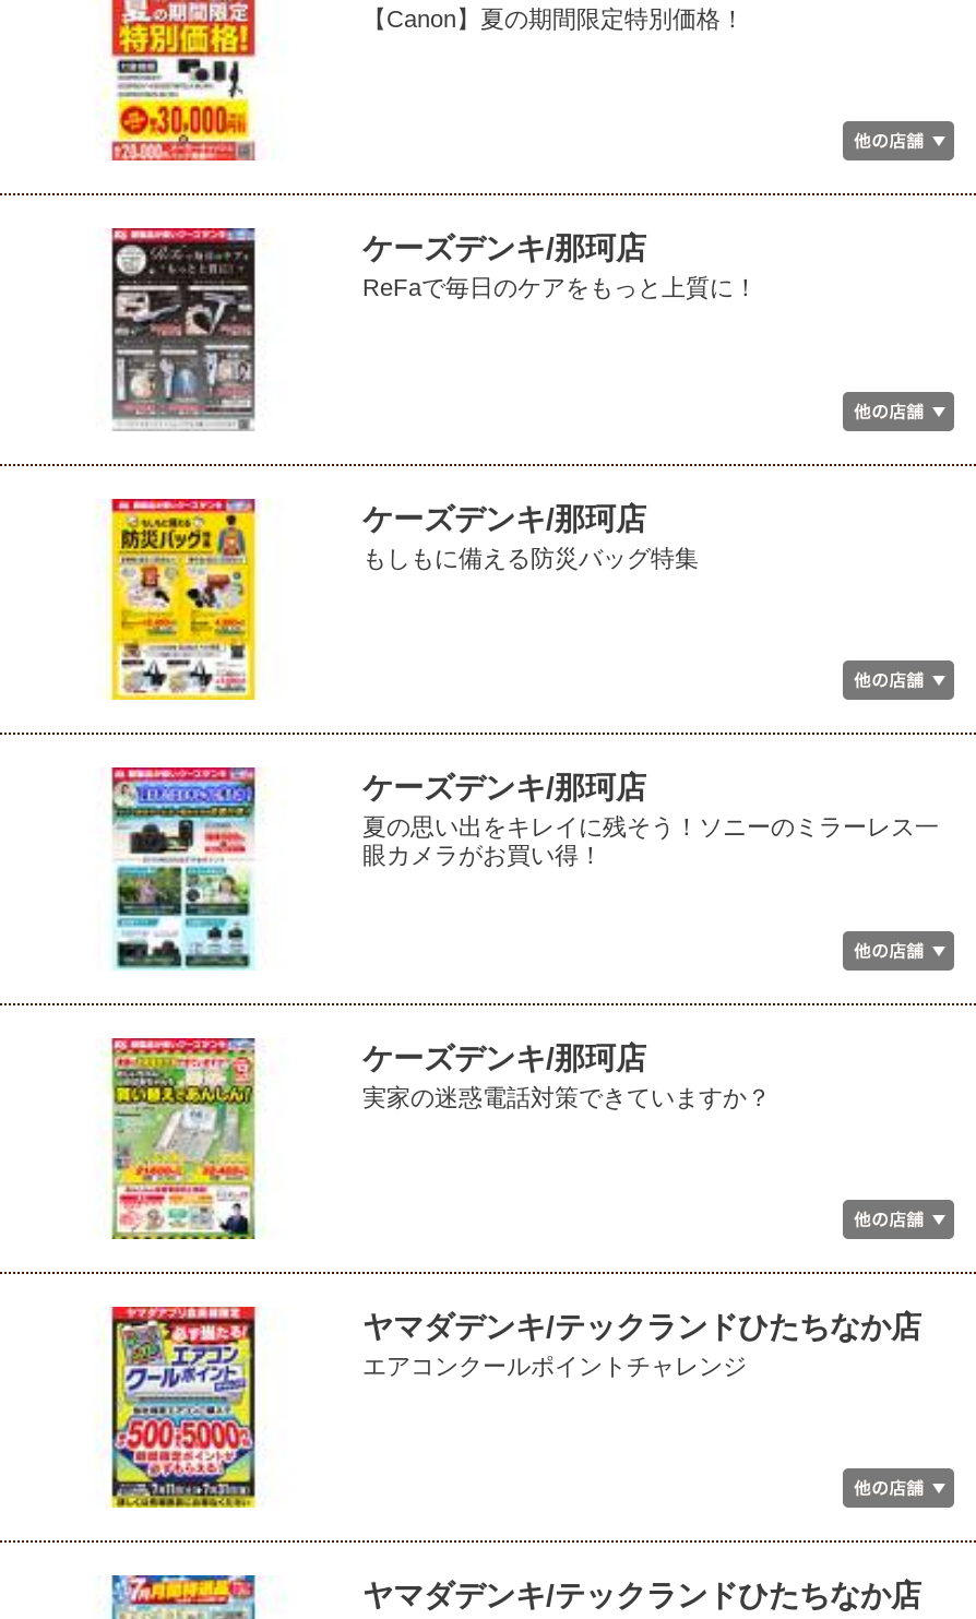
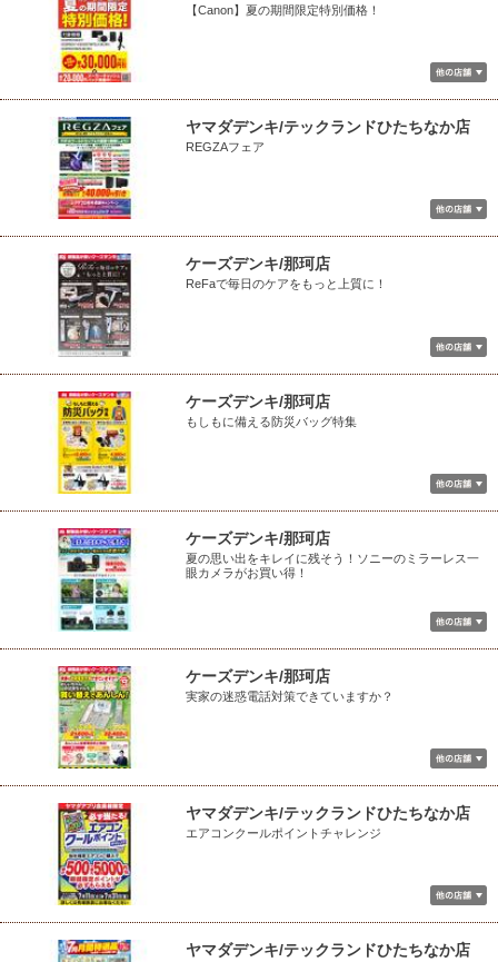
+ [image]

+ ヤマダデンキ/テックランドひたちなか店
+ REGZAフェア
